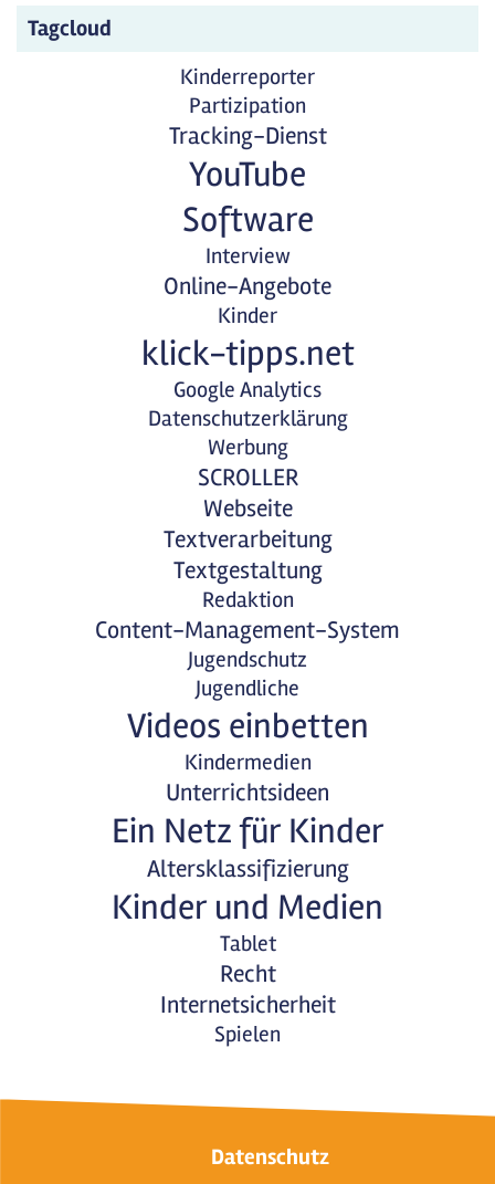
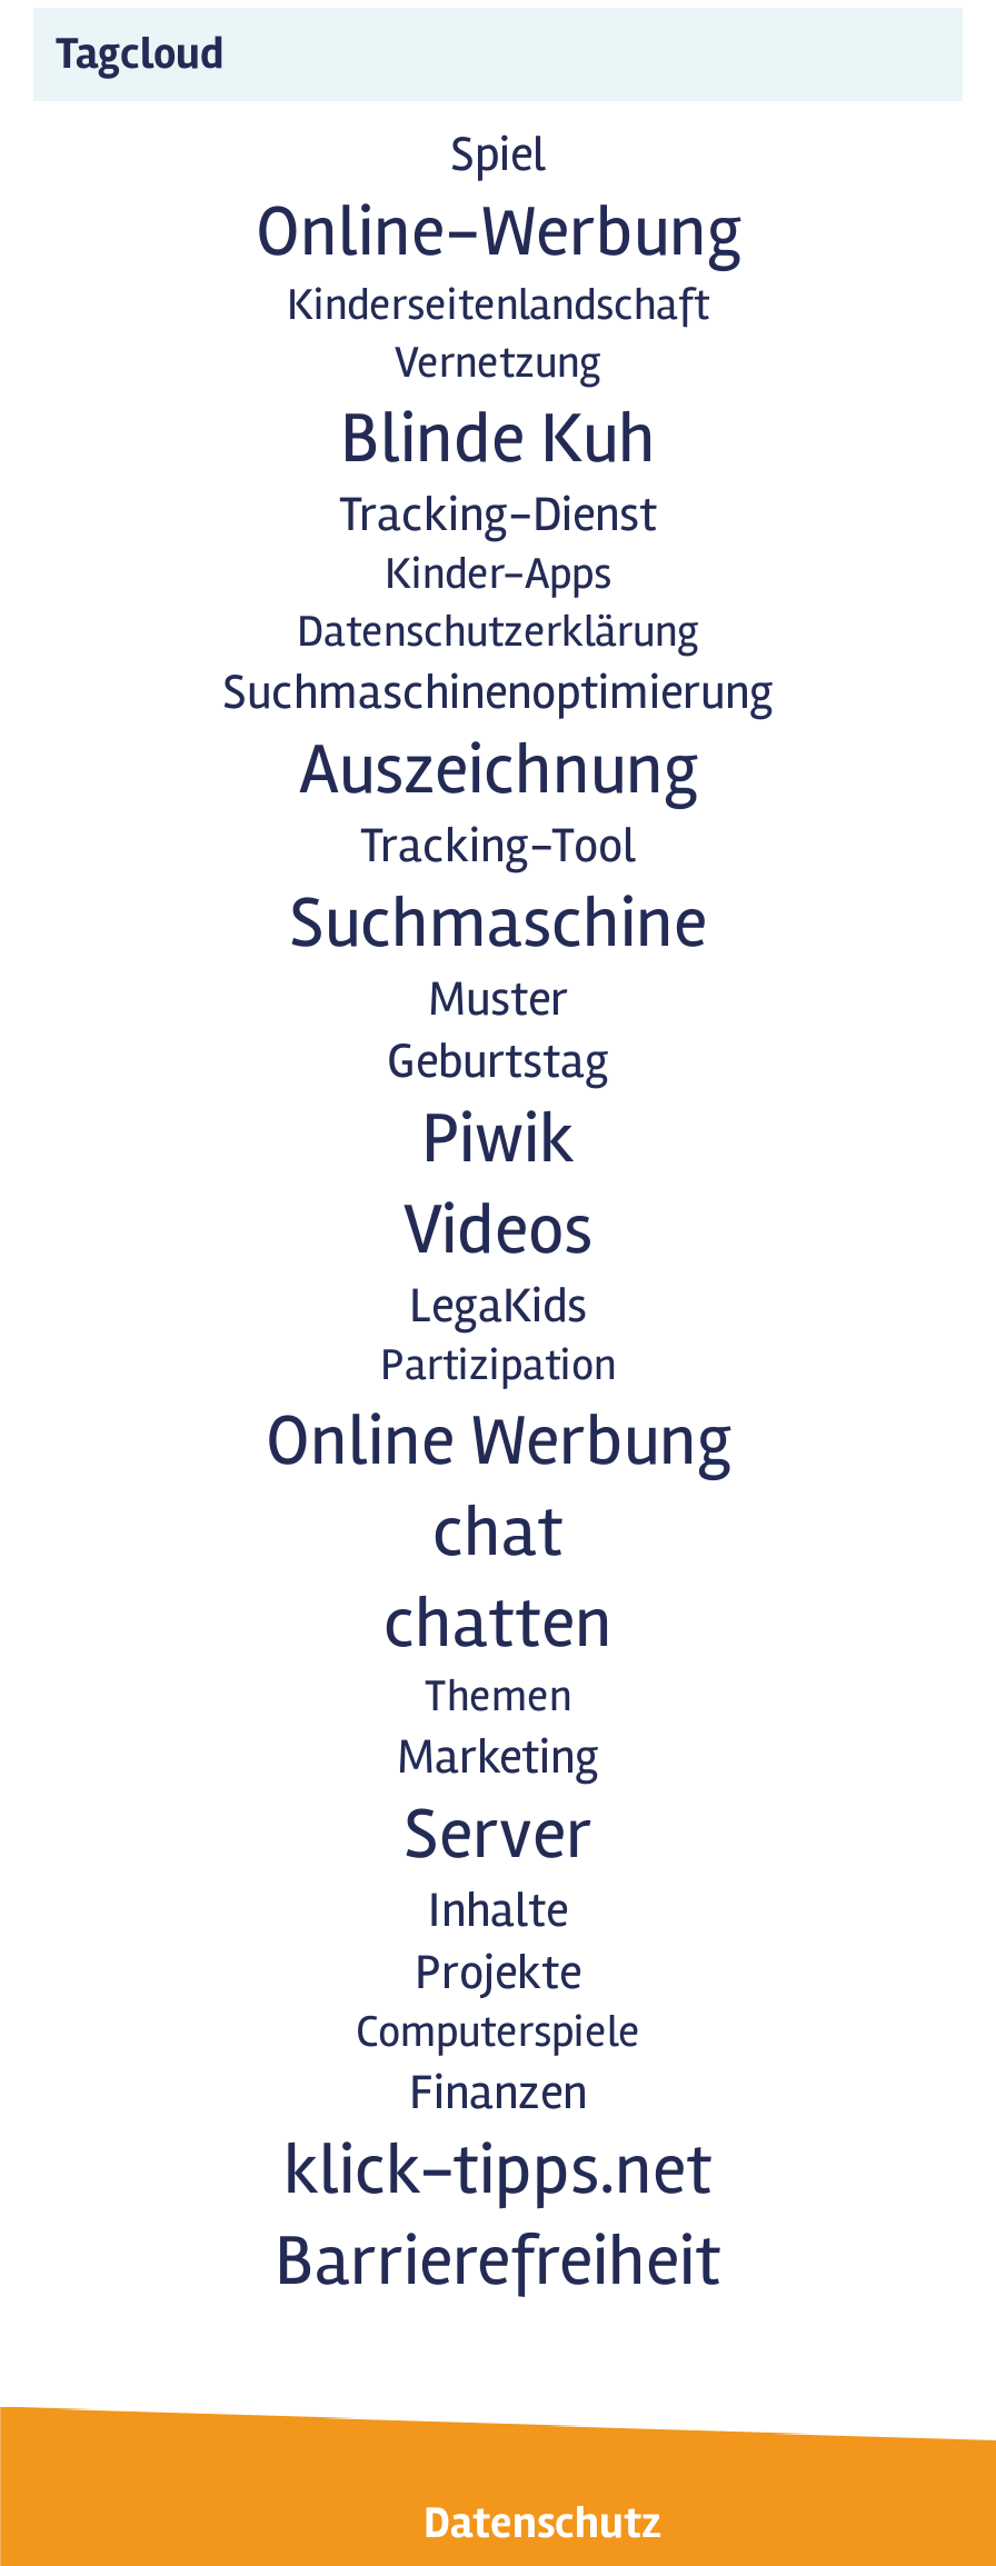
- Kinderreporter
+ Spiel
+ Online-Werbung
+ Kinderseitenlandschaft
+ Vernetzung
+ Blinde Kuh
+ Kinder-Apps
+ Suchmaschinenoptimierung
+ Auszeichnung
+ Tracking-Tool
+ Suchmaschine
+ Muster
+ Geburtstag
+ Piwik
+ Videos
+ LegaKids

moved down: Partizipation

moved up: Tracking-Dienst

- YouTube
- Software
- Interview
- Online-Angebote
- Kinder
+ Online Werbung
+ chat
+ chatten
+ Themen
+ Marketing
+ Server
+ Inhalte
+ Projekte
+ Computerspiele
+ Finanzen

moved down: klick-tipps.net

- Google Analytics
- Werbung
- SCROLLER
- Webseite
- Textverarbeitung
- Textgestaltung
- Redaktion
- Content-Management-System
- Jugendschutz
- Jugendliche
- Videos einbetten
- Kindermedien
- Unterrichtsideen
- Ein Netz für Kinder
- Altersklassifizierung
- Kinder und Medien
- Tablet
- Recht
- Internetsicherheit
- Spielen
+ Barrierefreiheit

moved up: Datenschutzerklärung
